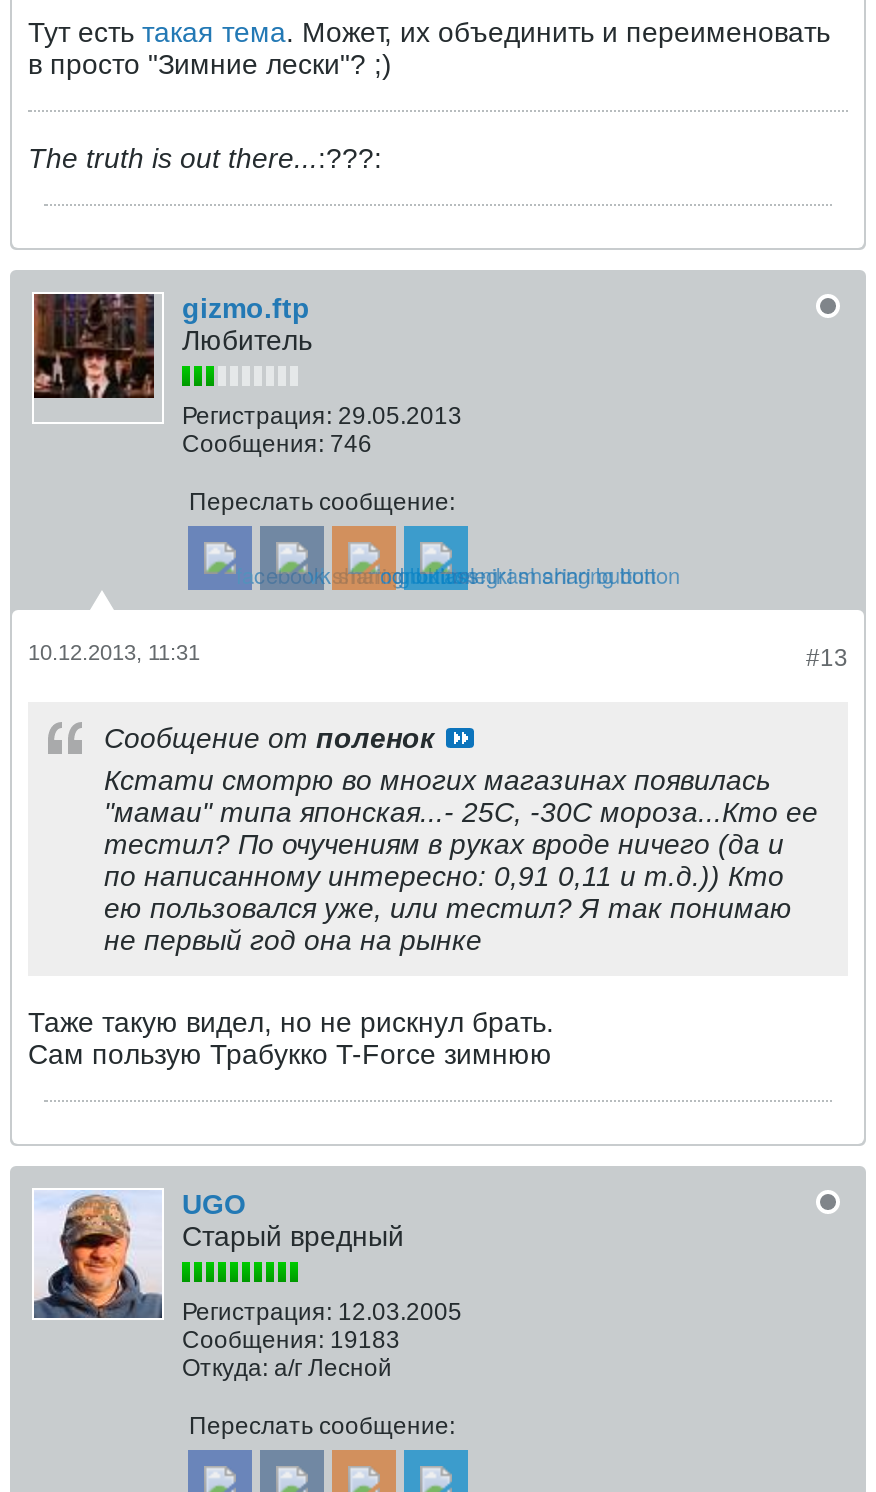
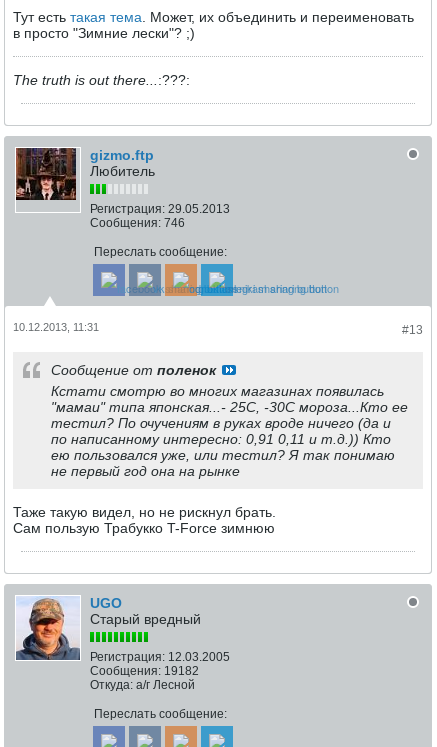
- Сообщения: 19183
+ Сообщения: 19182
